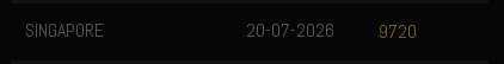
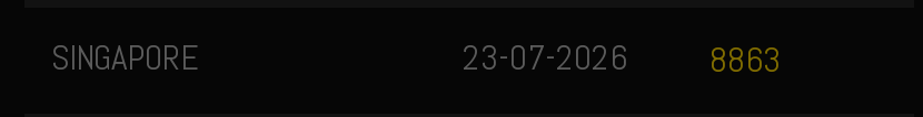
- 20-07-2026
+ 23-07-2026

- 9720
+ 8863
